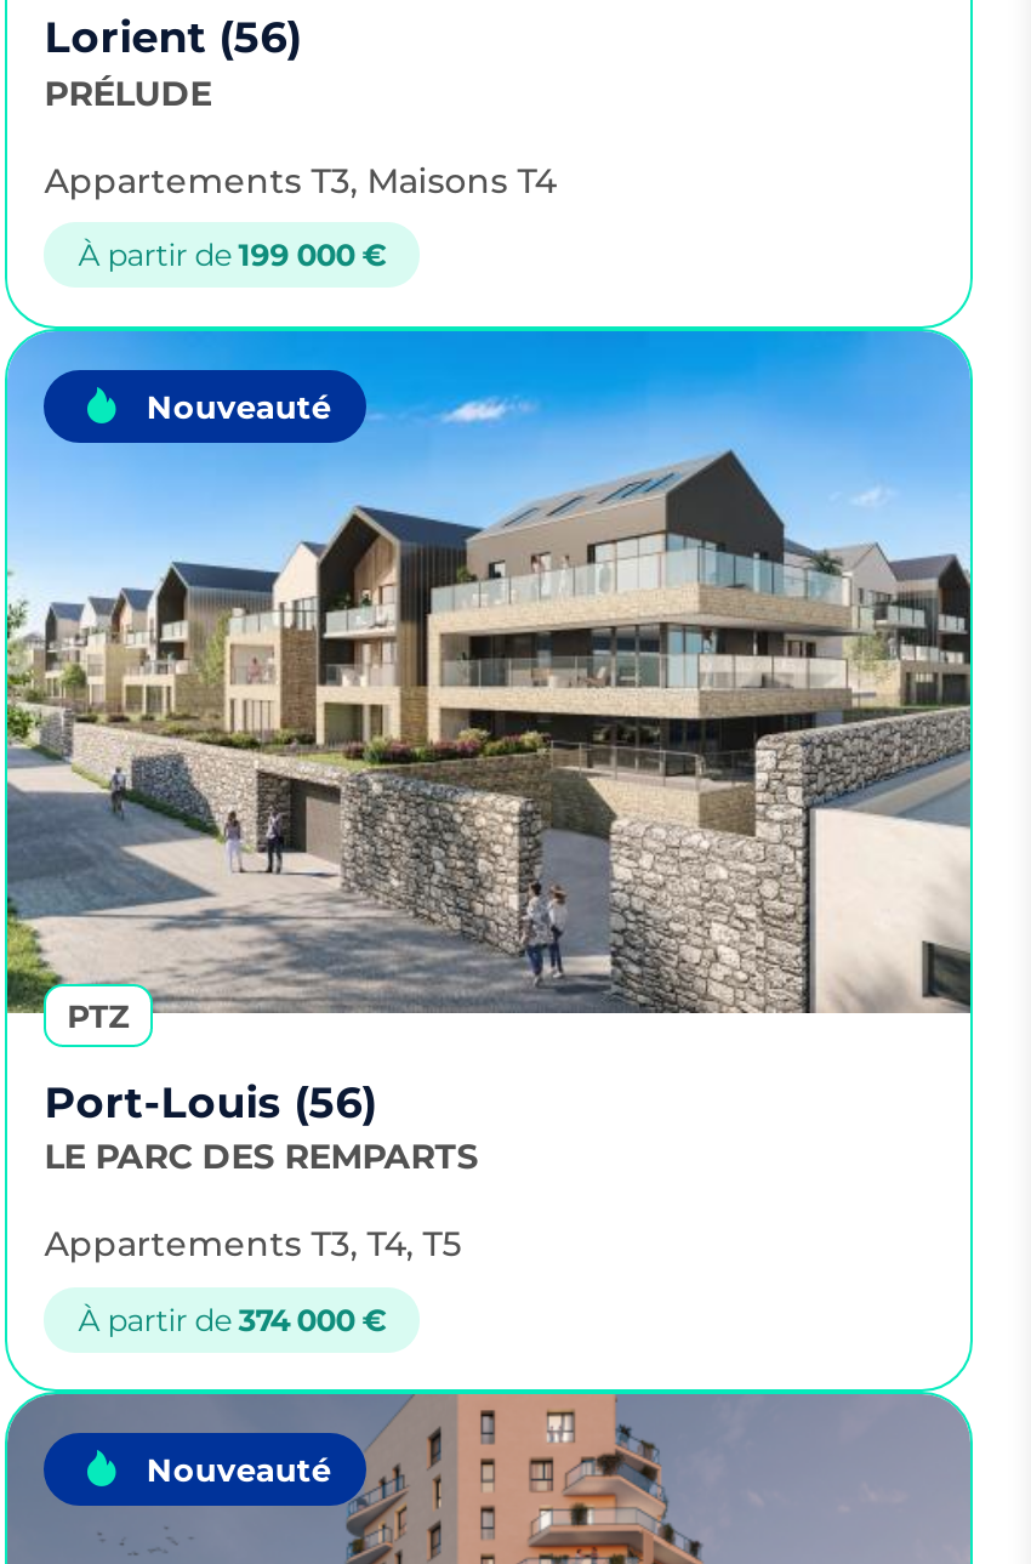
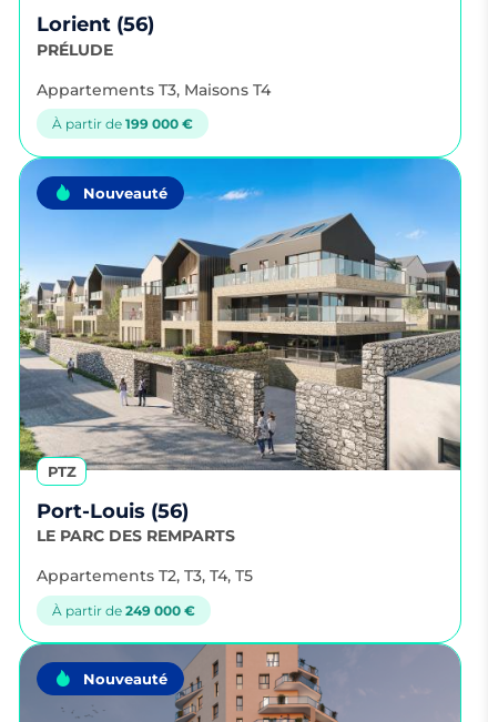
- Appartements T3, T4, T5
+ Appartements T2, T3, T4, T5

- À partir de 374 000 €
+ À partir de 249 000 €
